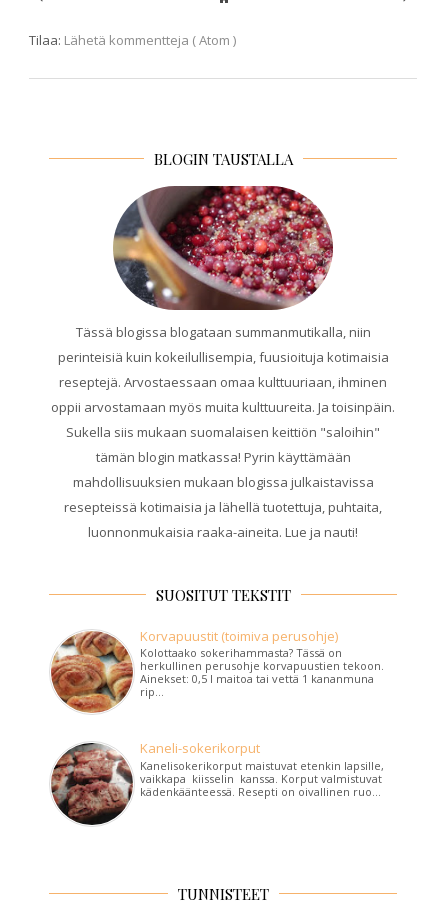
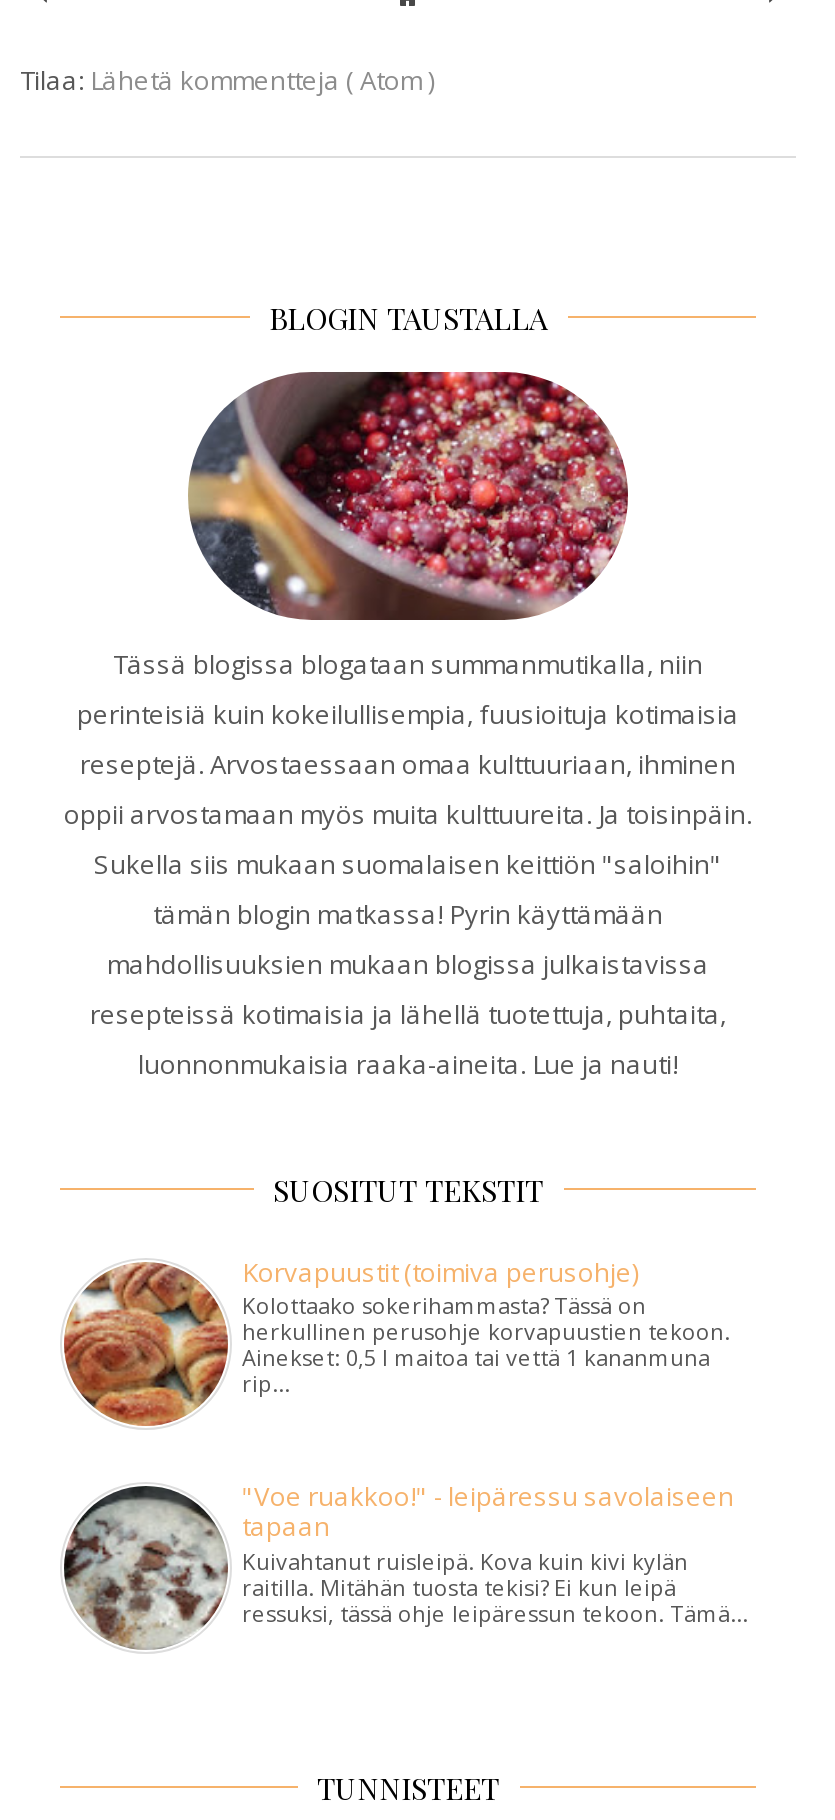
- [image]
- Kaneli-sokerikorput
- Kanelisokerikorput maistuvat etenkin lapsille,
- vaikkapa kiisselin kanssa. Korput valmistuvat
- kädenkäänteessä. Resepti on oivallinen ruo...
+ [image]
+ "Voe ruakkoo!" - leipäressu savolaiseen
+ tapaan
+ Kuivahtanut ruisleipä. Kova kuin kivi kylän
+ raitilla. Mitähän tuosta tekisi? Ei kun leipä
+ ressuksi, tässä ohje leipäressun tekoon. Tämä...
